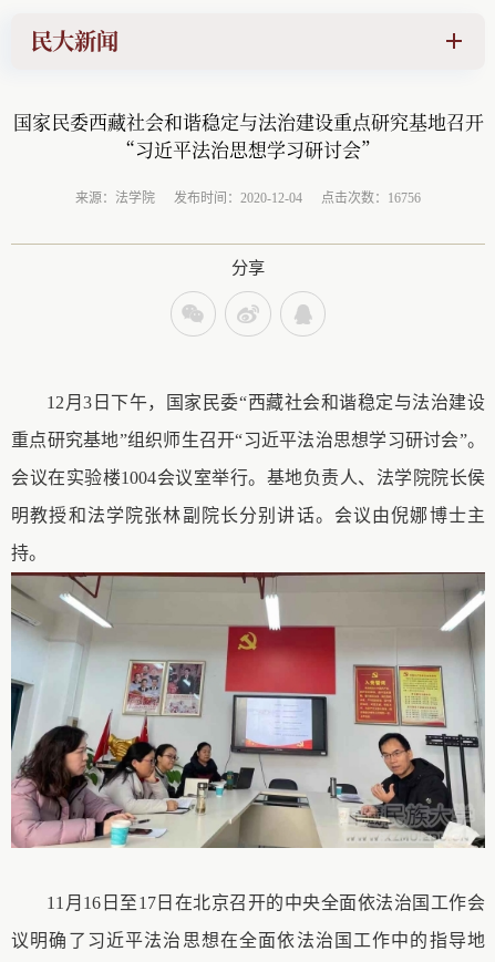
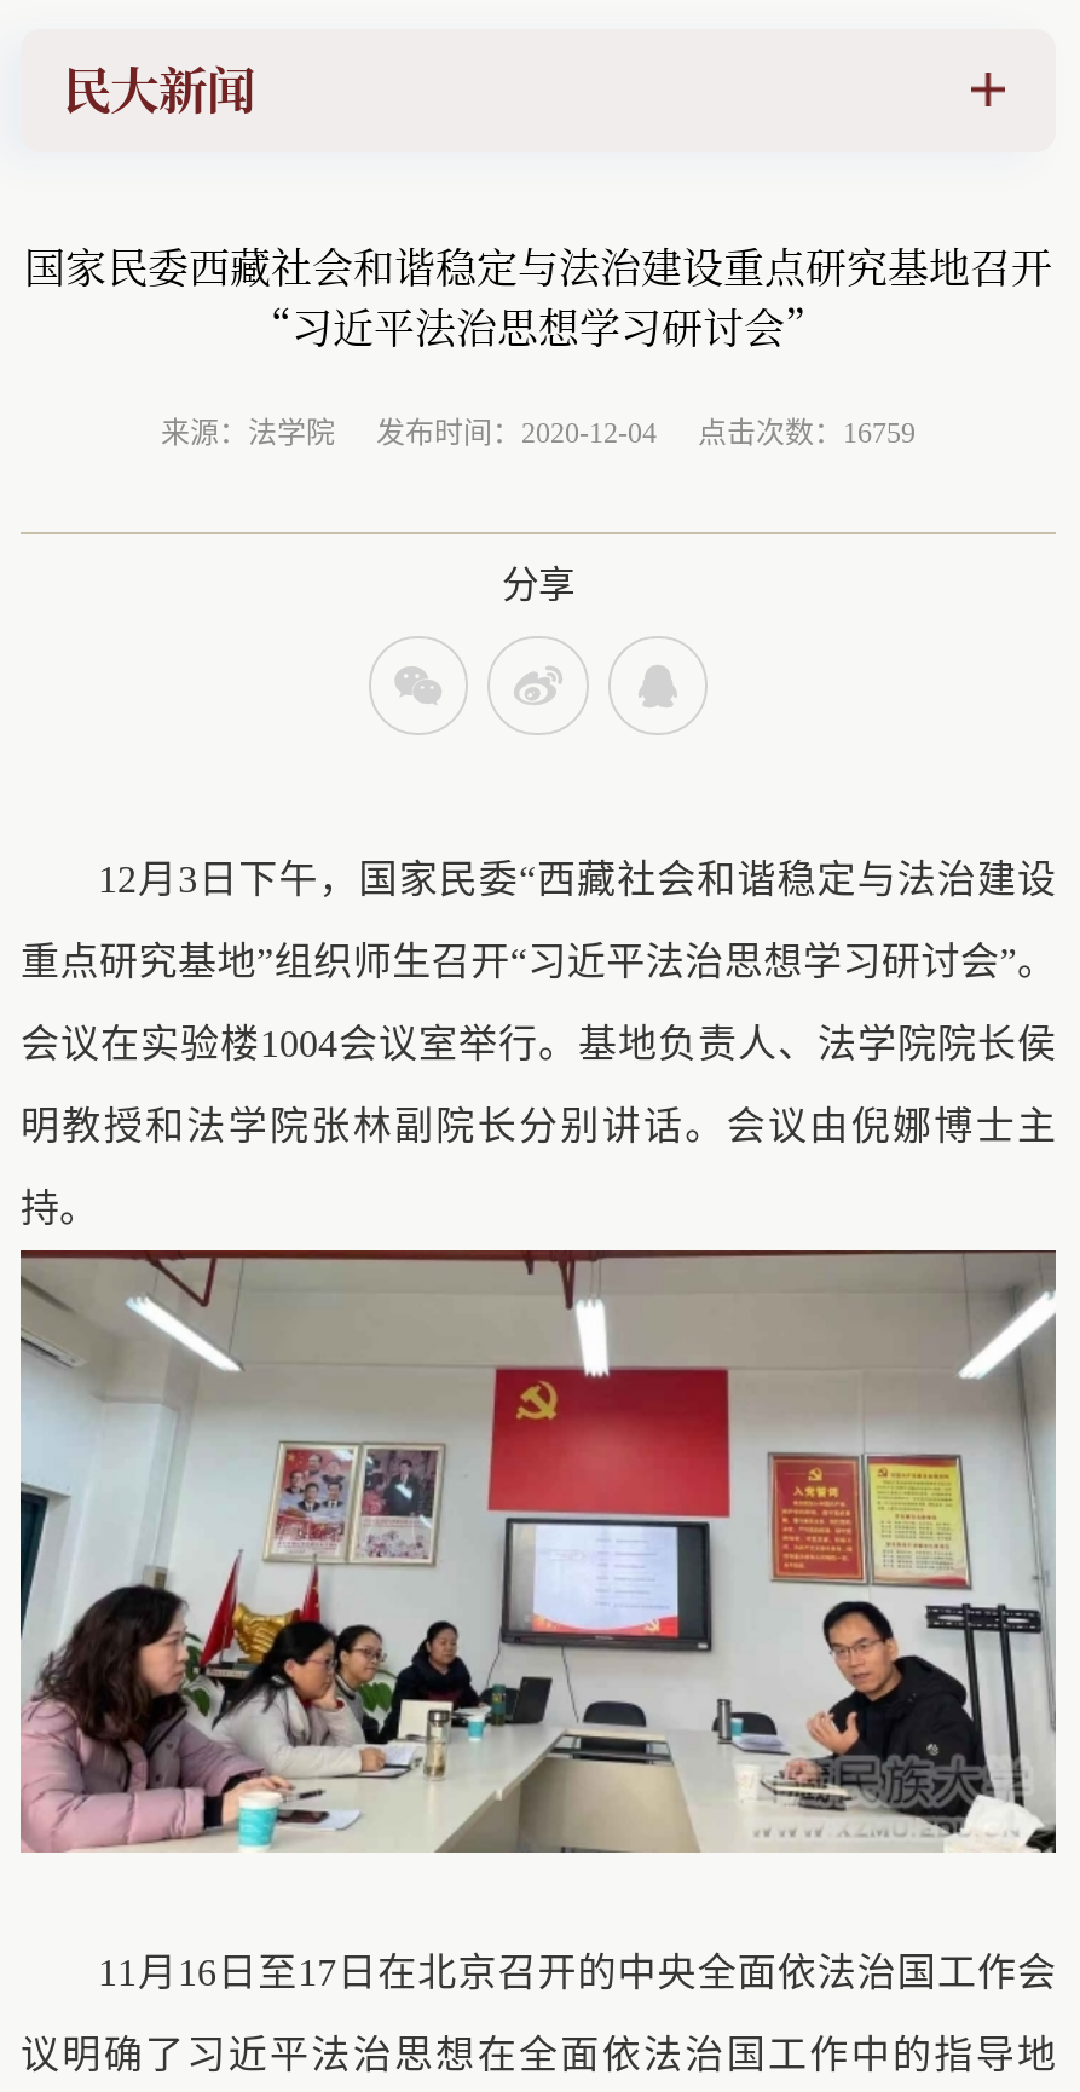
- 来源：法学院 发布时间：2020-12-04 点击次数：16756
+ 来源：法学院 发布时间：2020-12-04 点击次数：16759
